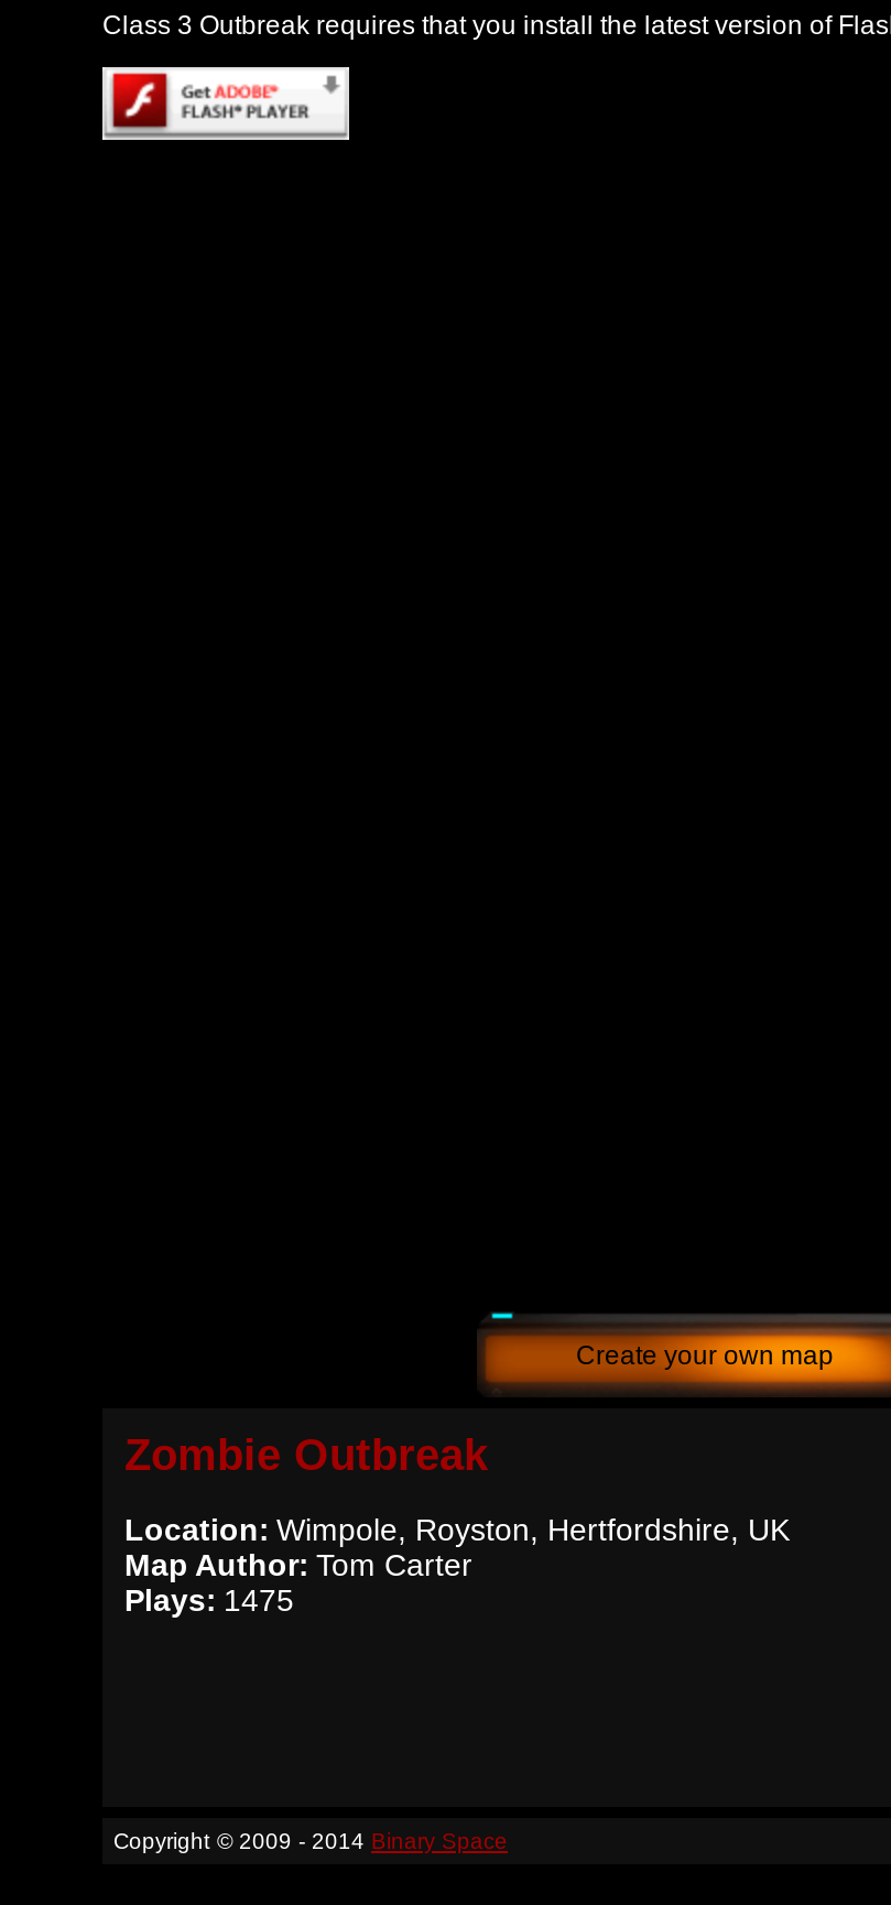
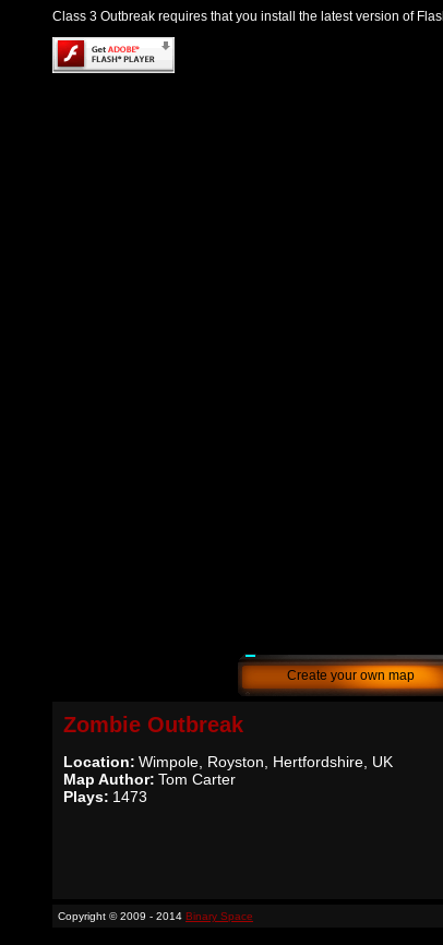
- Plays: 1475
+ Plays: 1473
